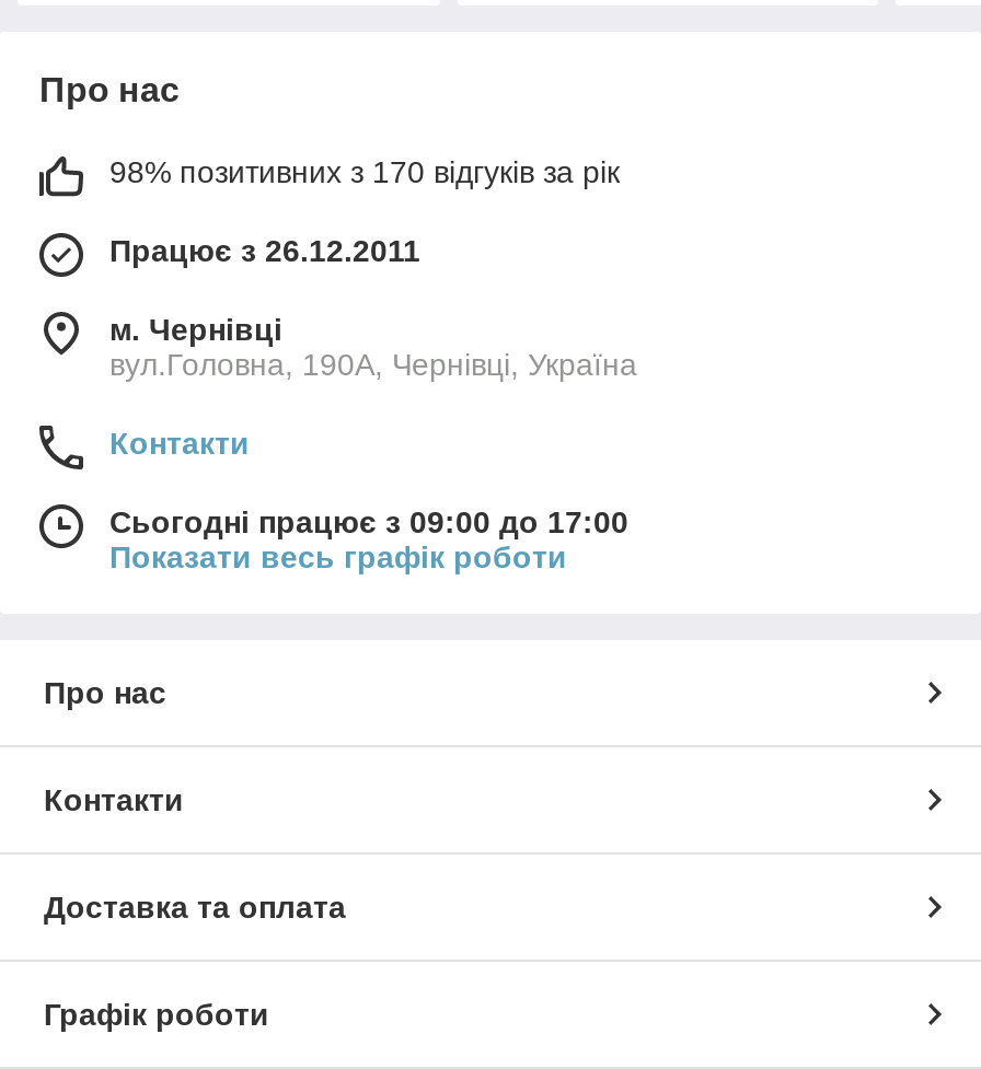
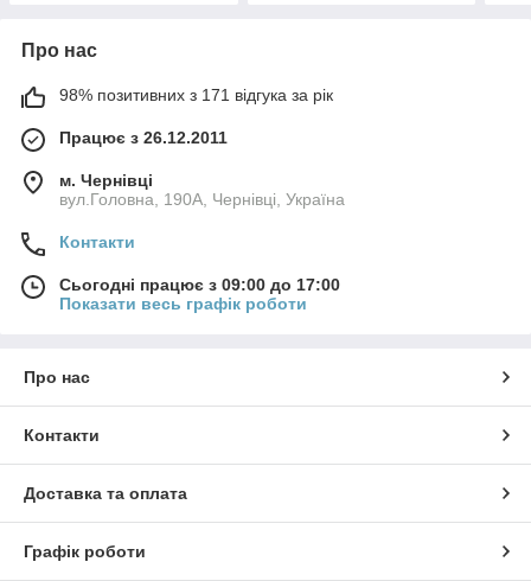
- 98% позитивних з 170 відгуків за рік
+ 98% позитивних з 171 відгука за рік
